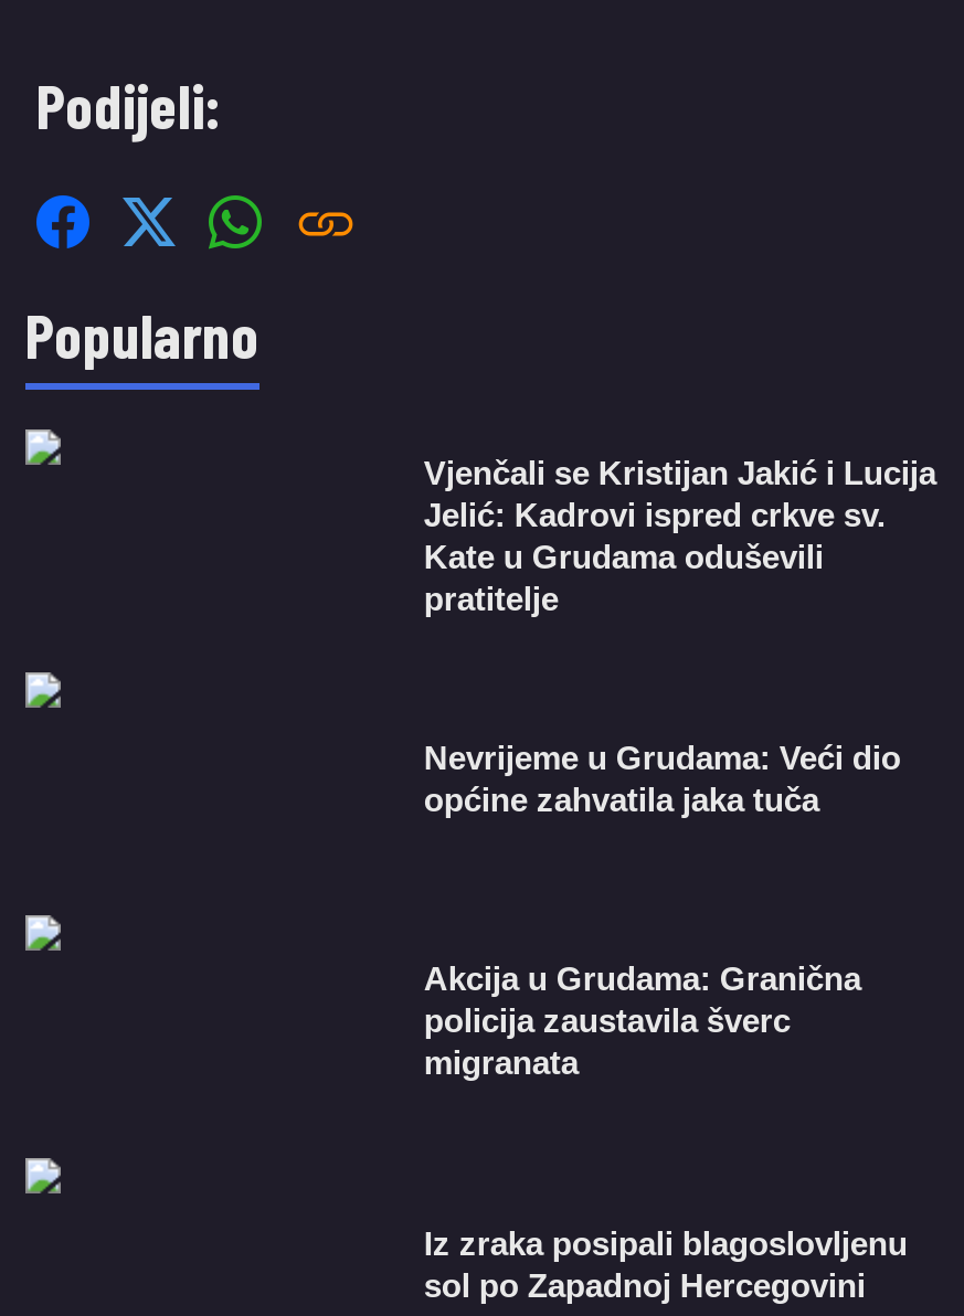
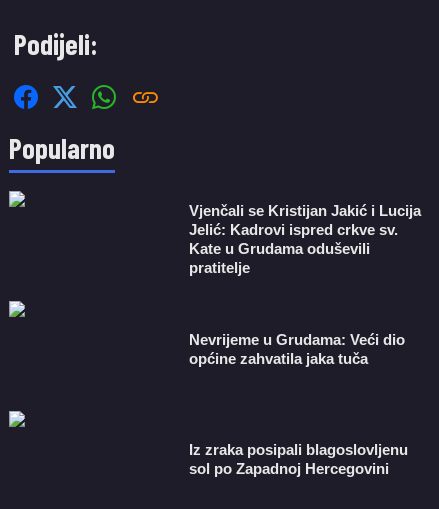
- Akcija u Grudama: Granična
- policija zaustavila šverc
- migranata
